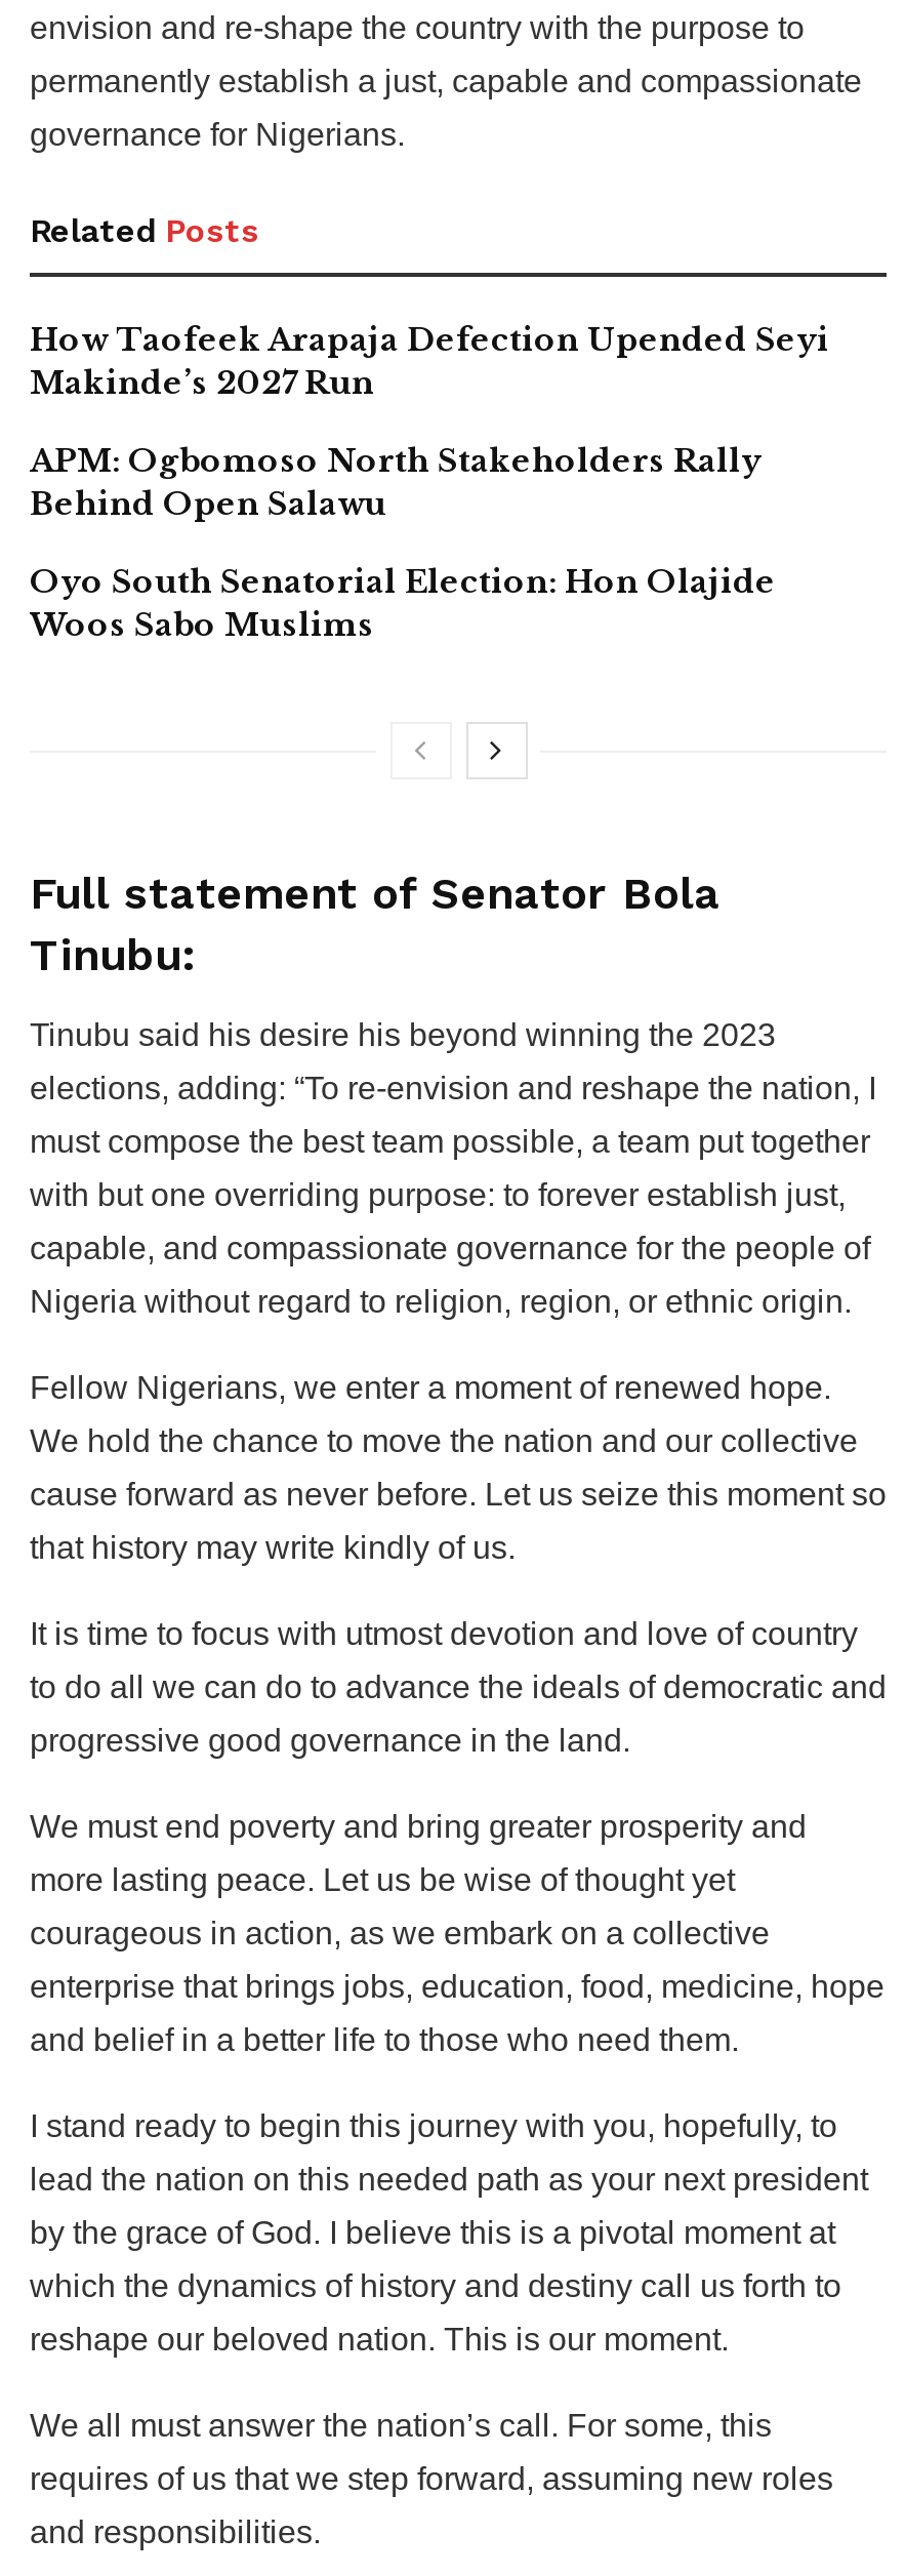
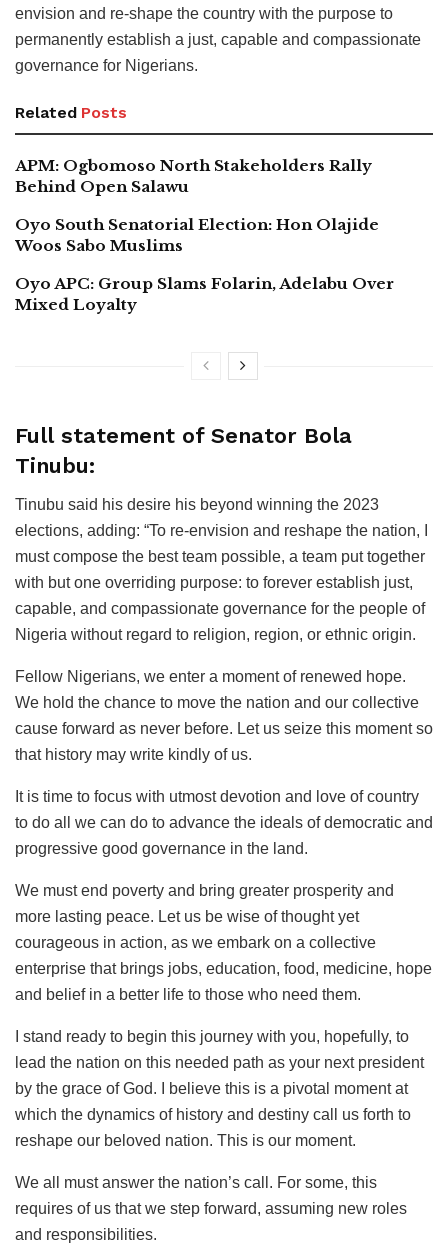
- How Taofeek Arapaja Defection Upended Seyi
- Makinde’s 2027 Run

moved up: APM: Ogbomoso North Stakeholders Rally | Behind Open Salawu | Oyo South Senatorial Election: Hon Olajide | Woos Sabo Muslims

+ Oyo APC: Group Slams Folarin, Adelabu Over
+ Mixed Loyalty
